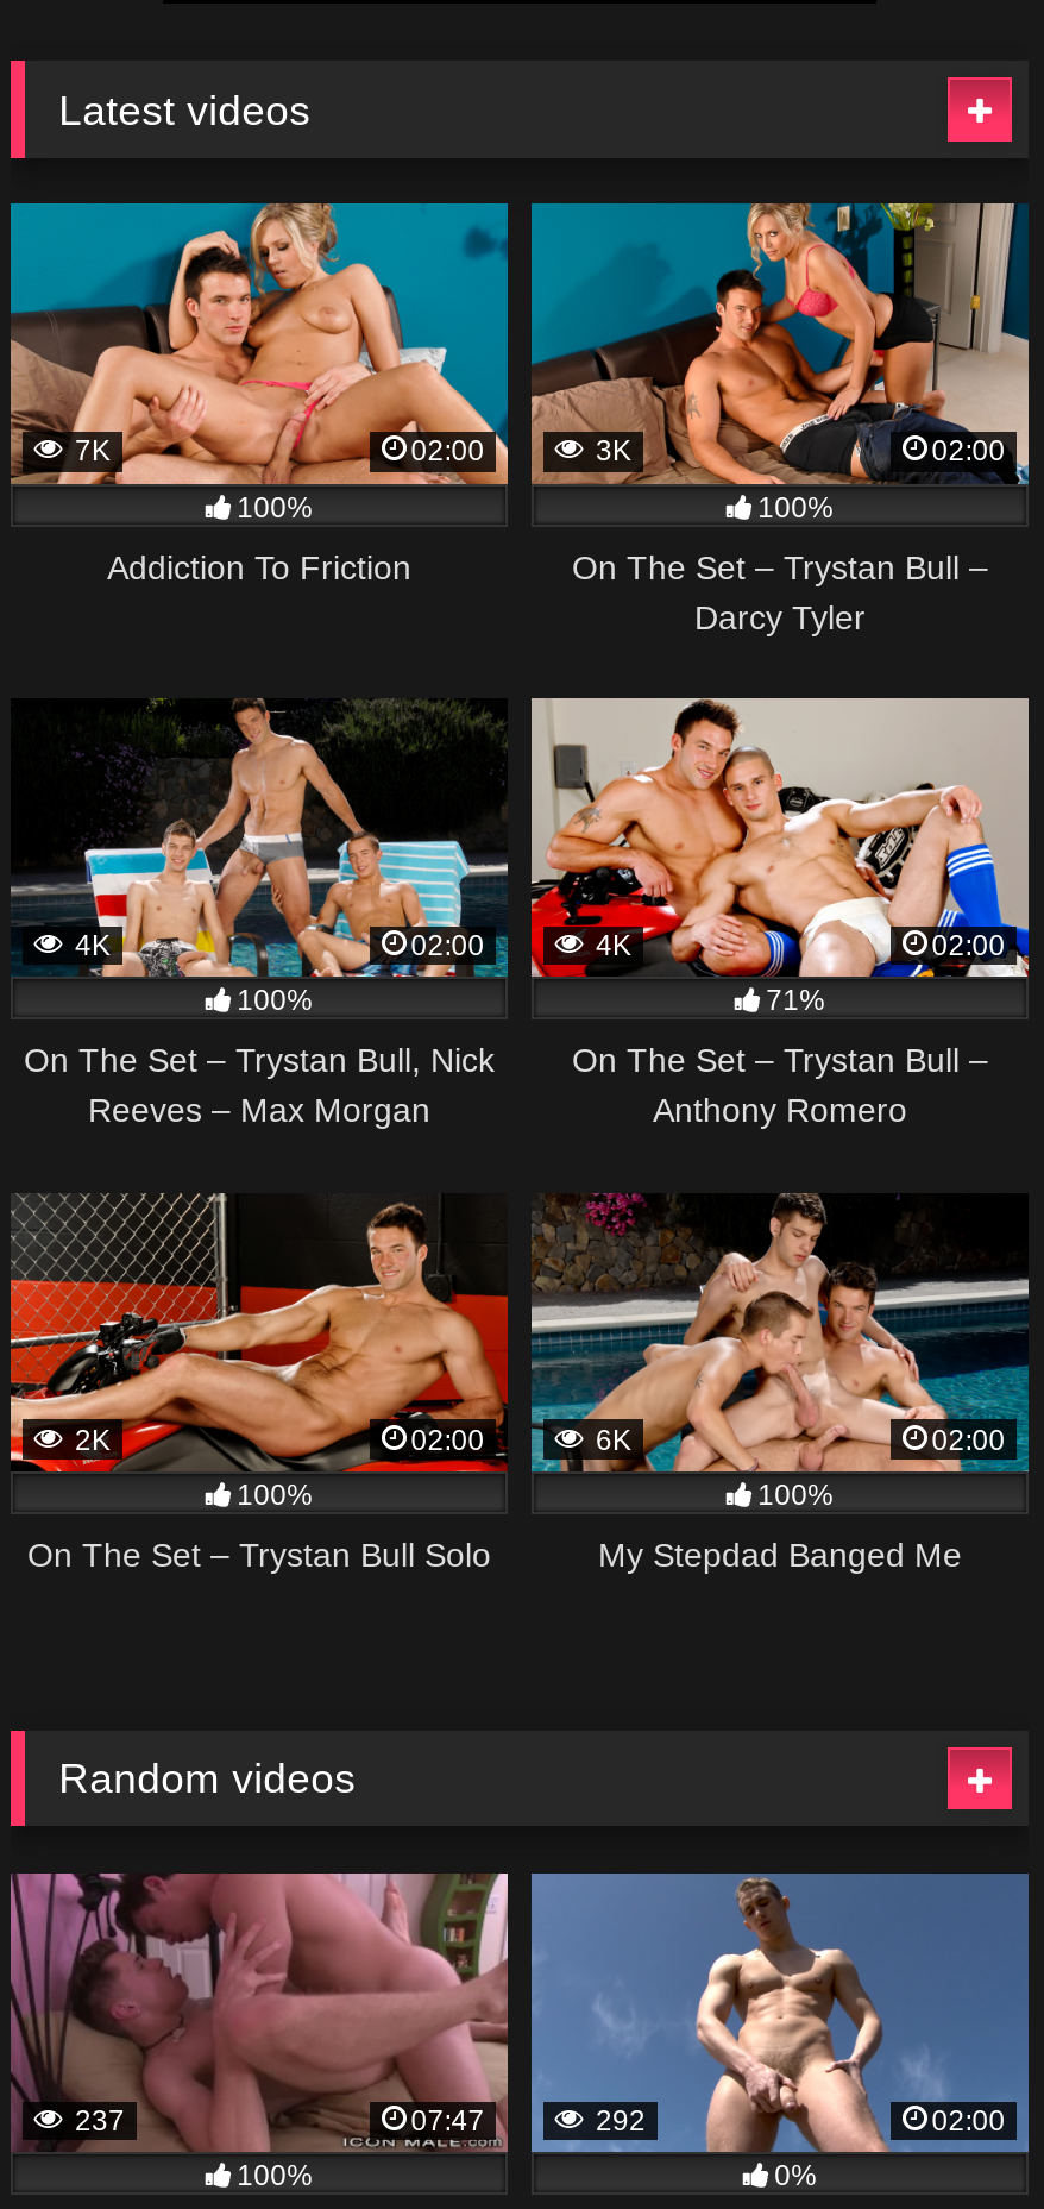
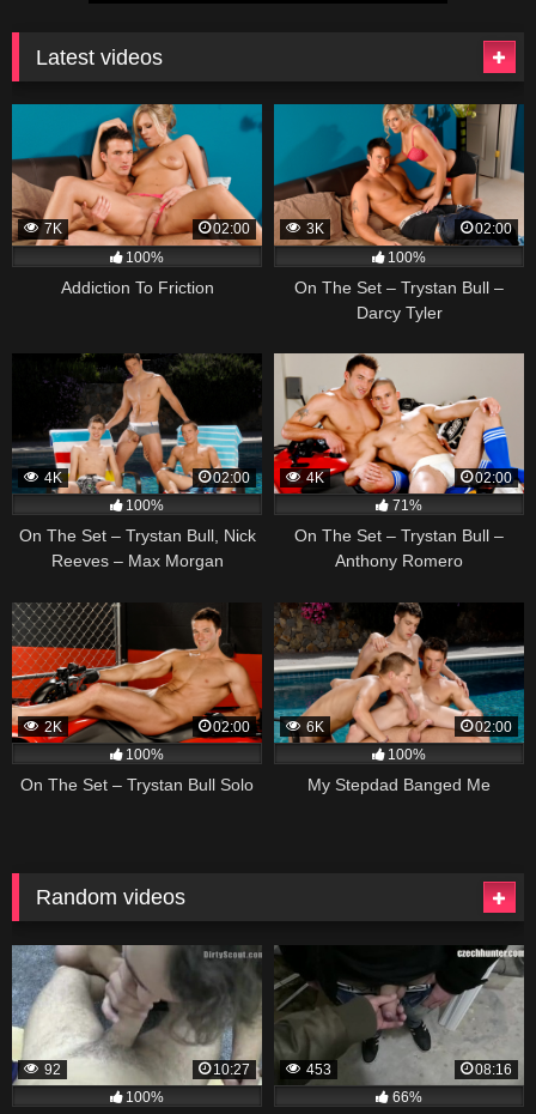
- [image]
- 237
+ [image]
+ 92

- [image]
- 292
- 02:00
+ [image]
+ 453
+ 08:16

- 07:47
+ 10:27

- 0%
+ 66%
